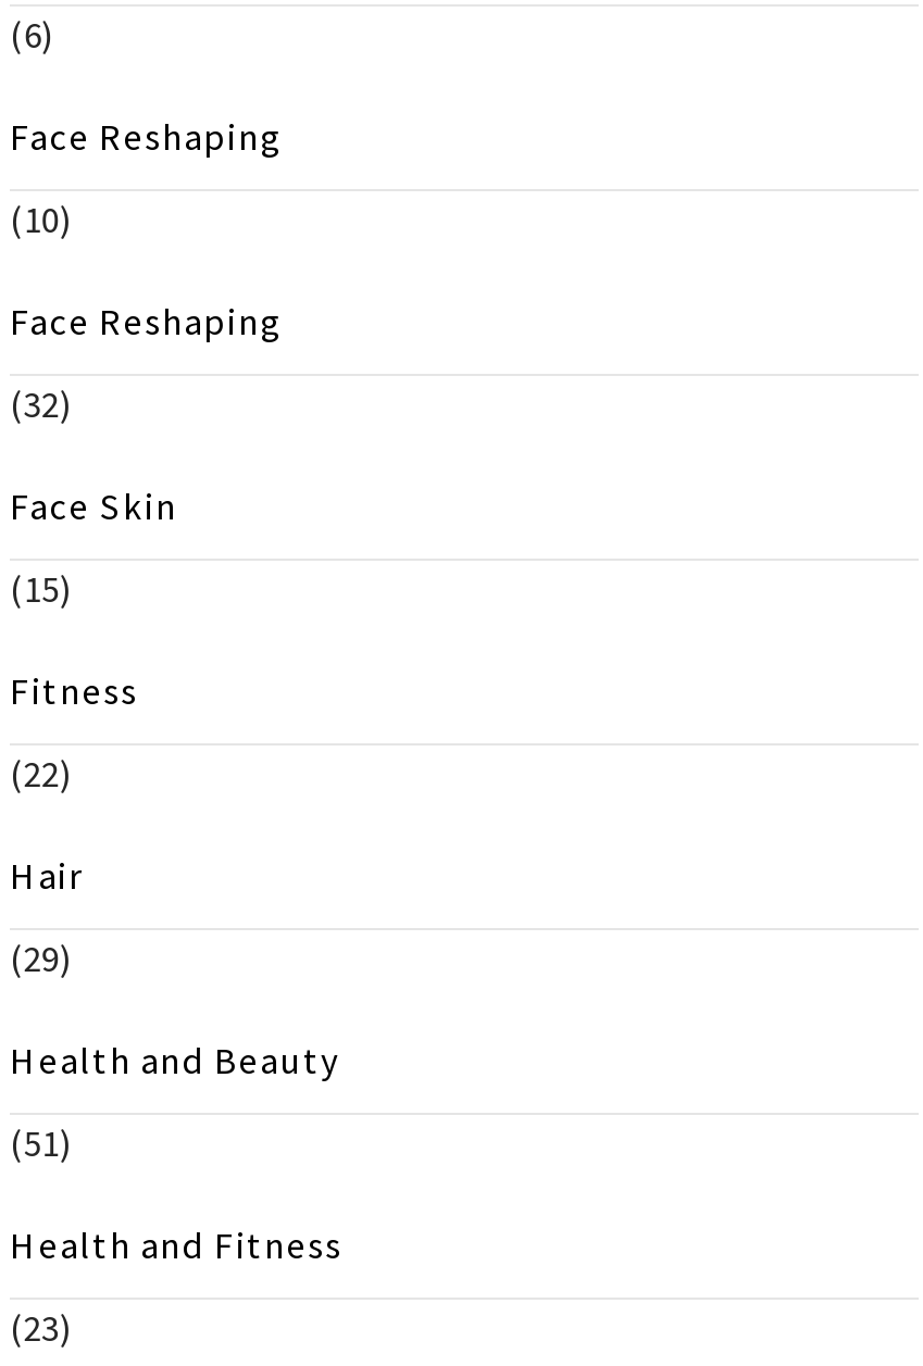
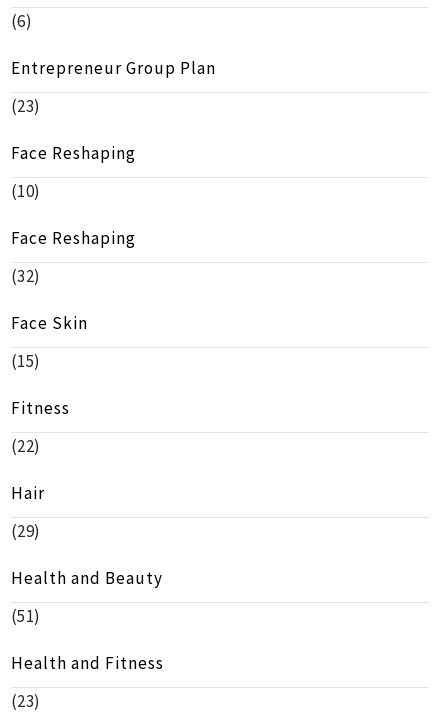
+ Entrepreneur Group Plan
+ (23)
